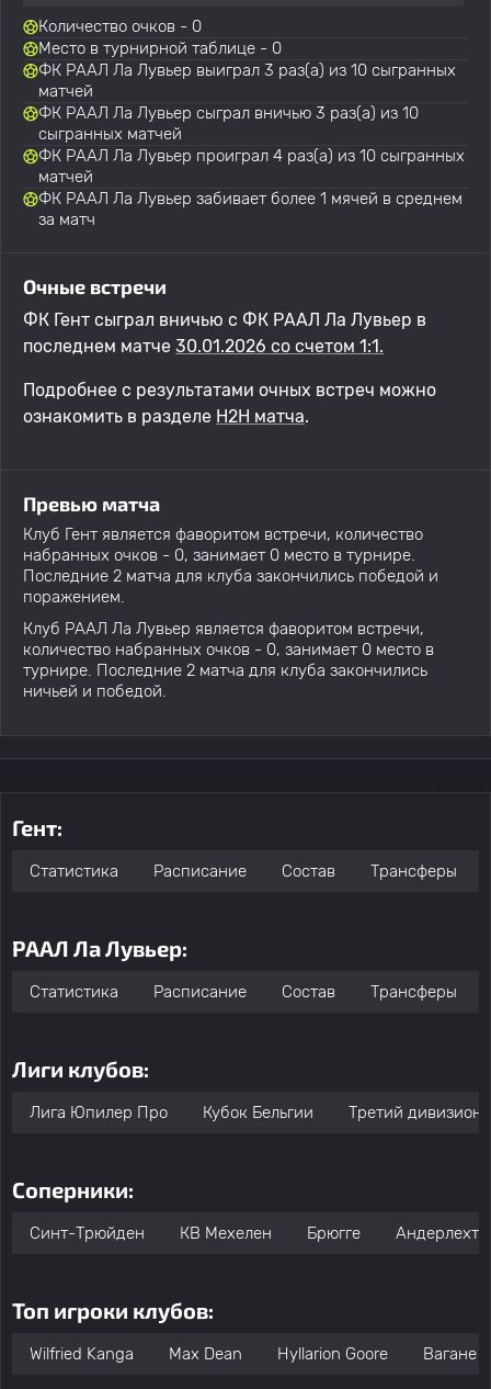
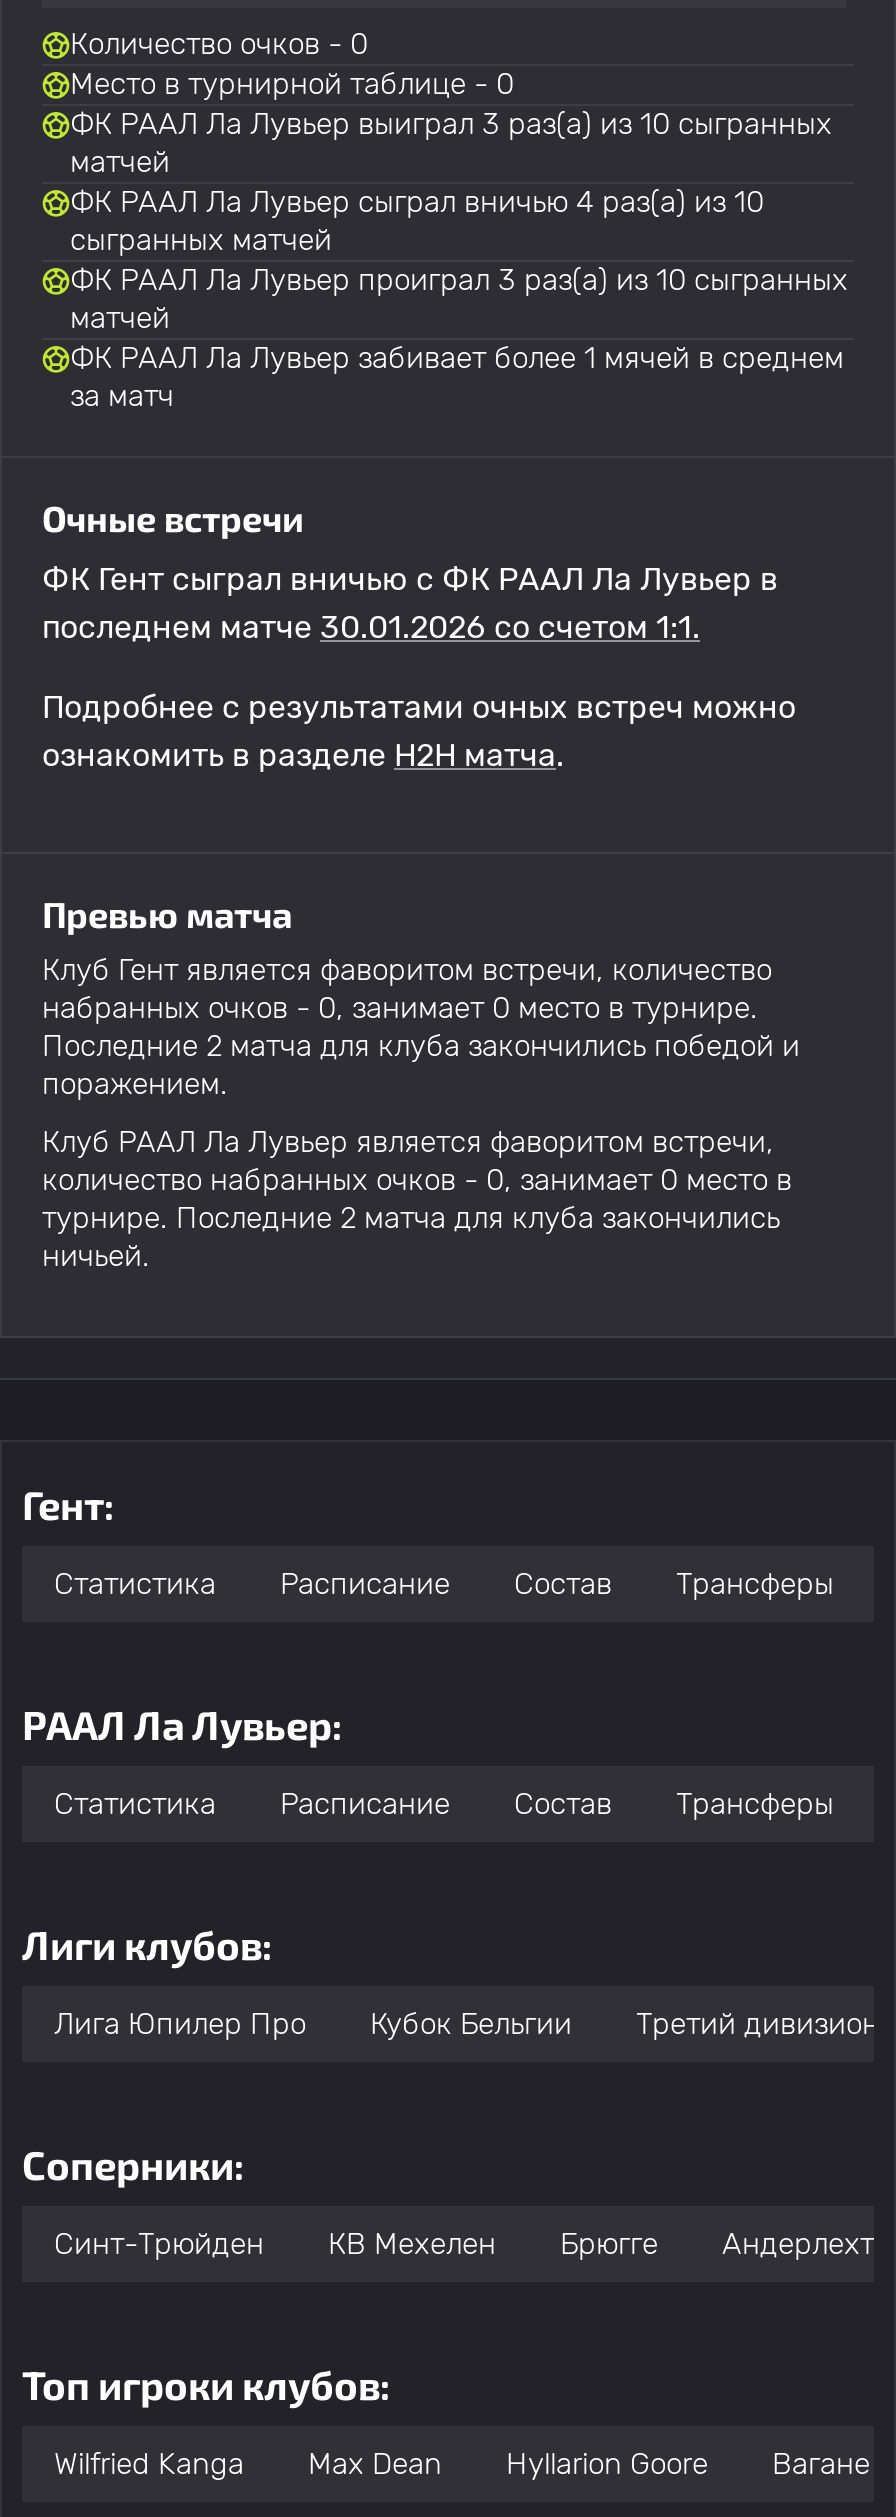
- ФК РААЛ Ла Лувьер сыграл вничью 3 раз(а) из 10
+ ФК РААЛ Ла Лувьер сыграл вничью 4 раз(а) из 10

- ФК РААЛ Ла Лувьер проиграл 4 раз(а) из 10 сыгранных
+ ФК РААЛ Ла Лувьер проиграл 3 раз(а) из 10 сыгранных

- ничьей и победой.
+ ничьей.
